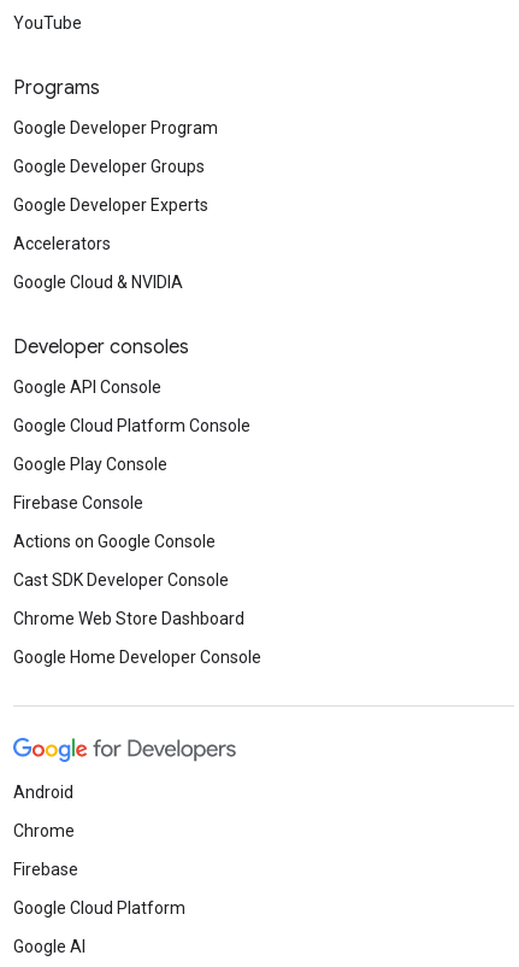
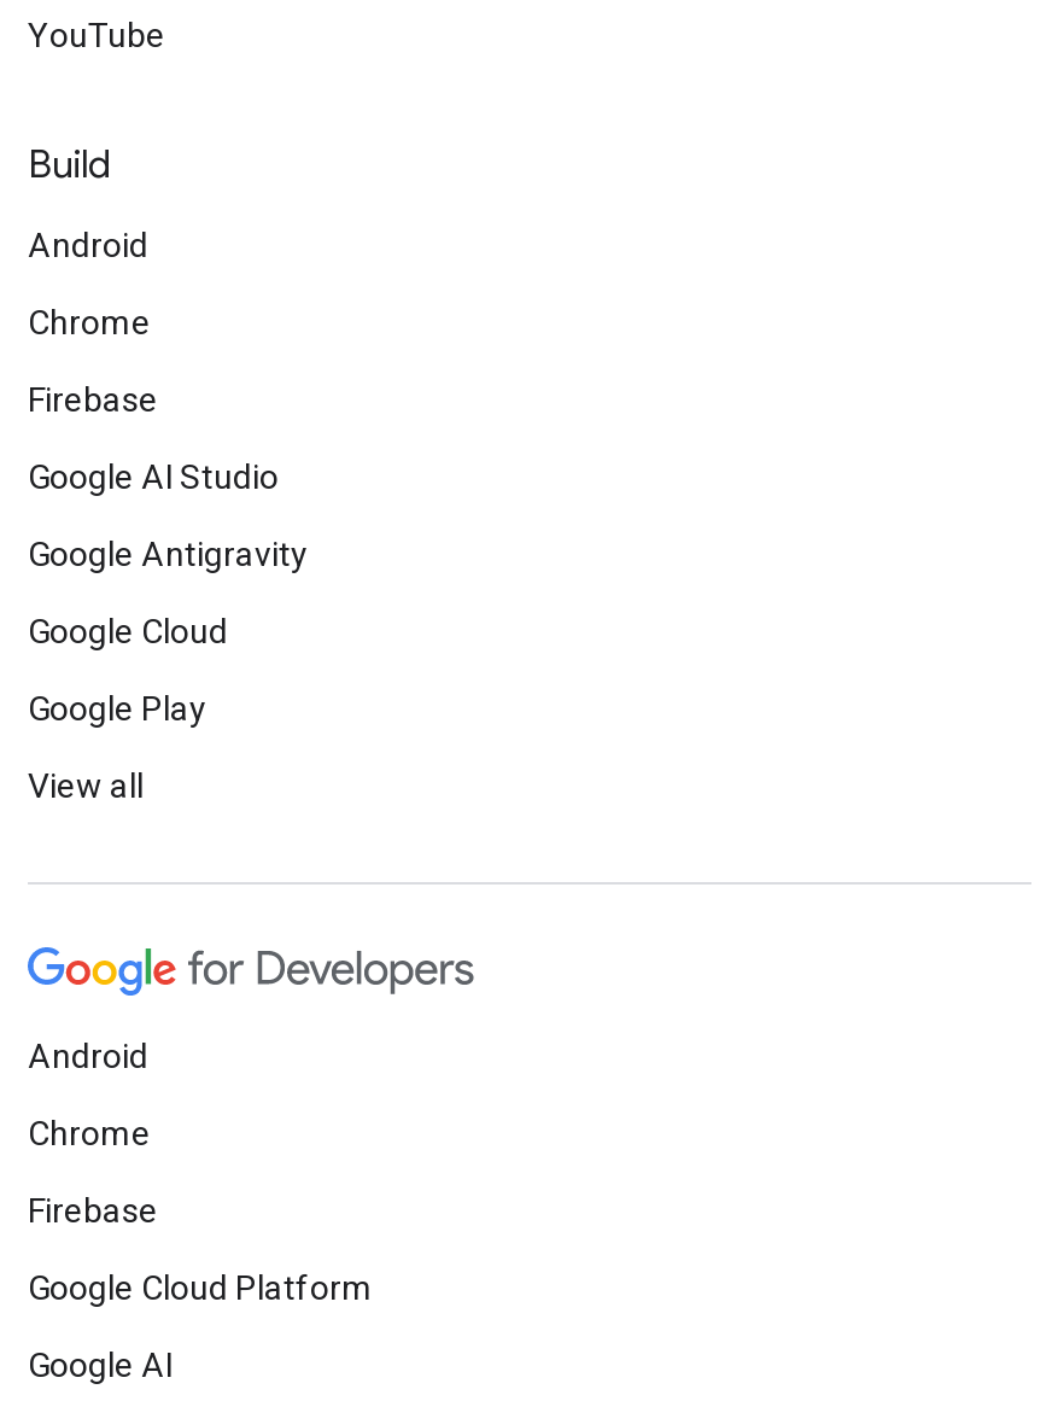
- Programs
- Google Developer Program
- Google Developer Groups
- Google Developer Experts
- Accelerators
- Google Cloud & NVIDIA
- Developer consoles
- Google API Console
- Google Cloud Platform Console
- Google Play Console
- Firebase Console
- Actions on Google Console
- Cast SDK Developer Console
- Chrome Web Store Dashboard
- Google Home Developer Console
+ Build
+ Android
+ Chrome
+ Firebase
+ Google AI Studio
+ Google Antigravity
+ Google Cloud
+ Google Play
+ View all
